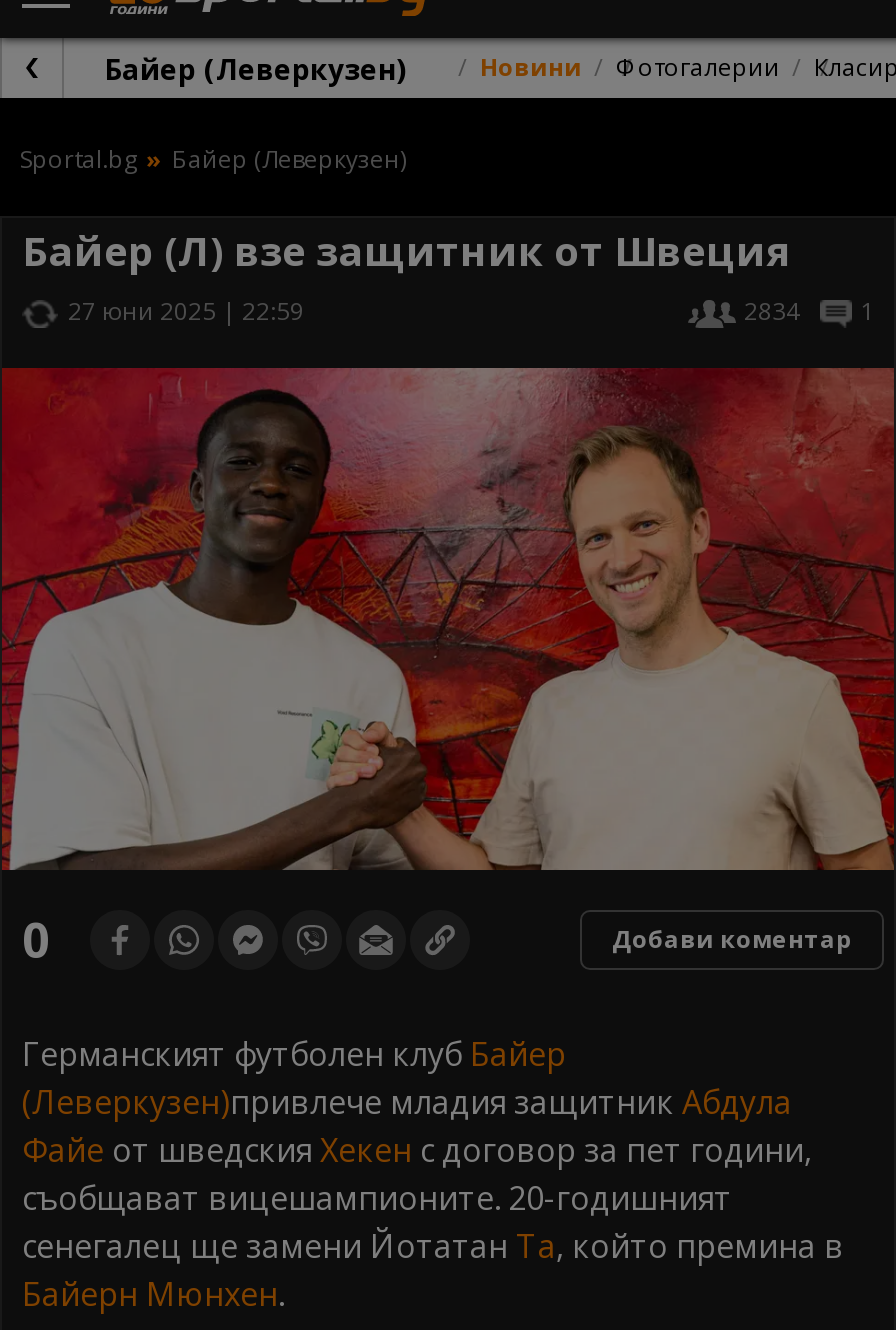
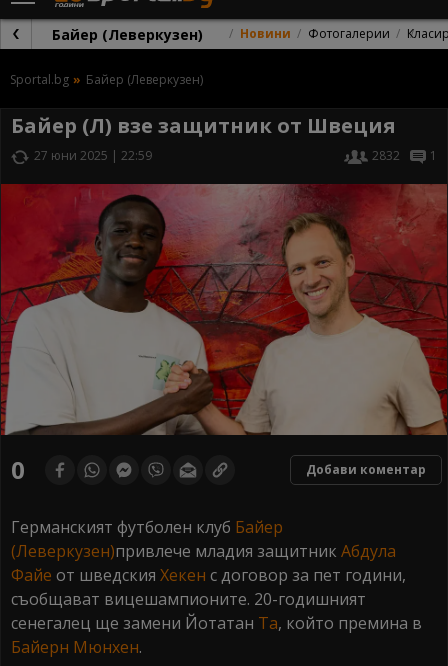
- 2834 1
+ 2832 1
